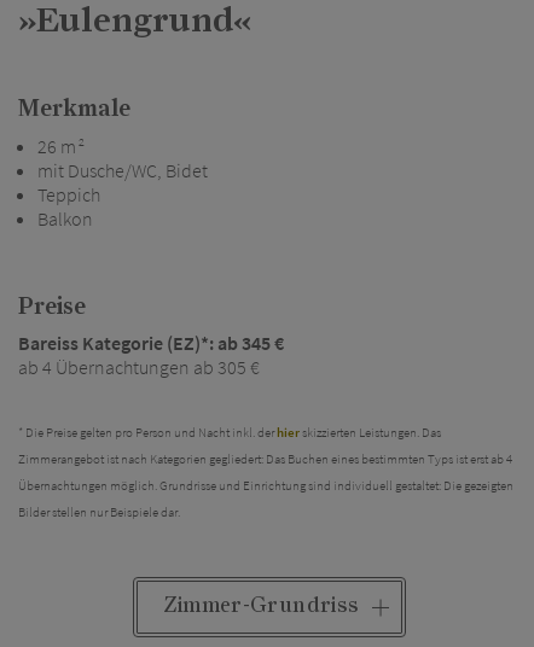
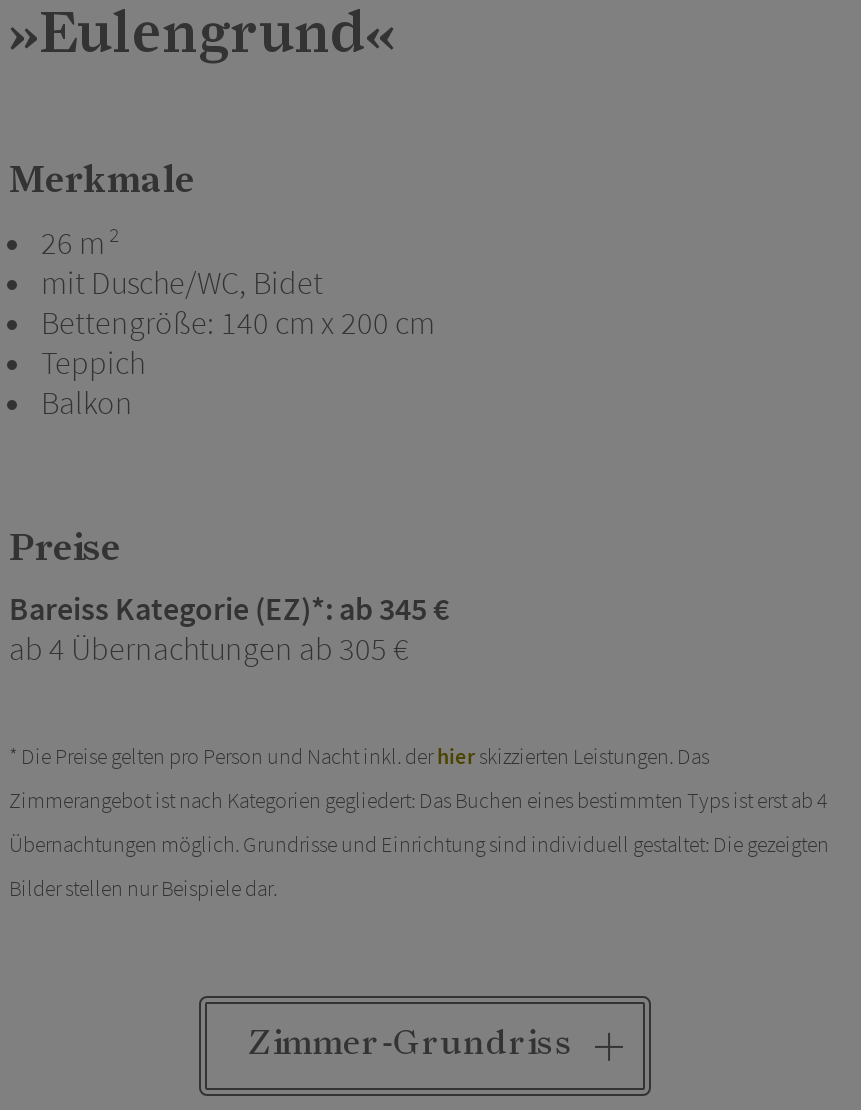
+ Bettengröße: 140 cm x 200 cm
